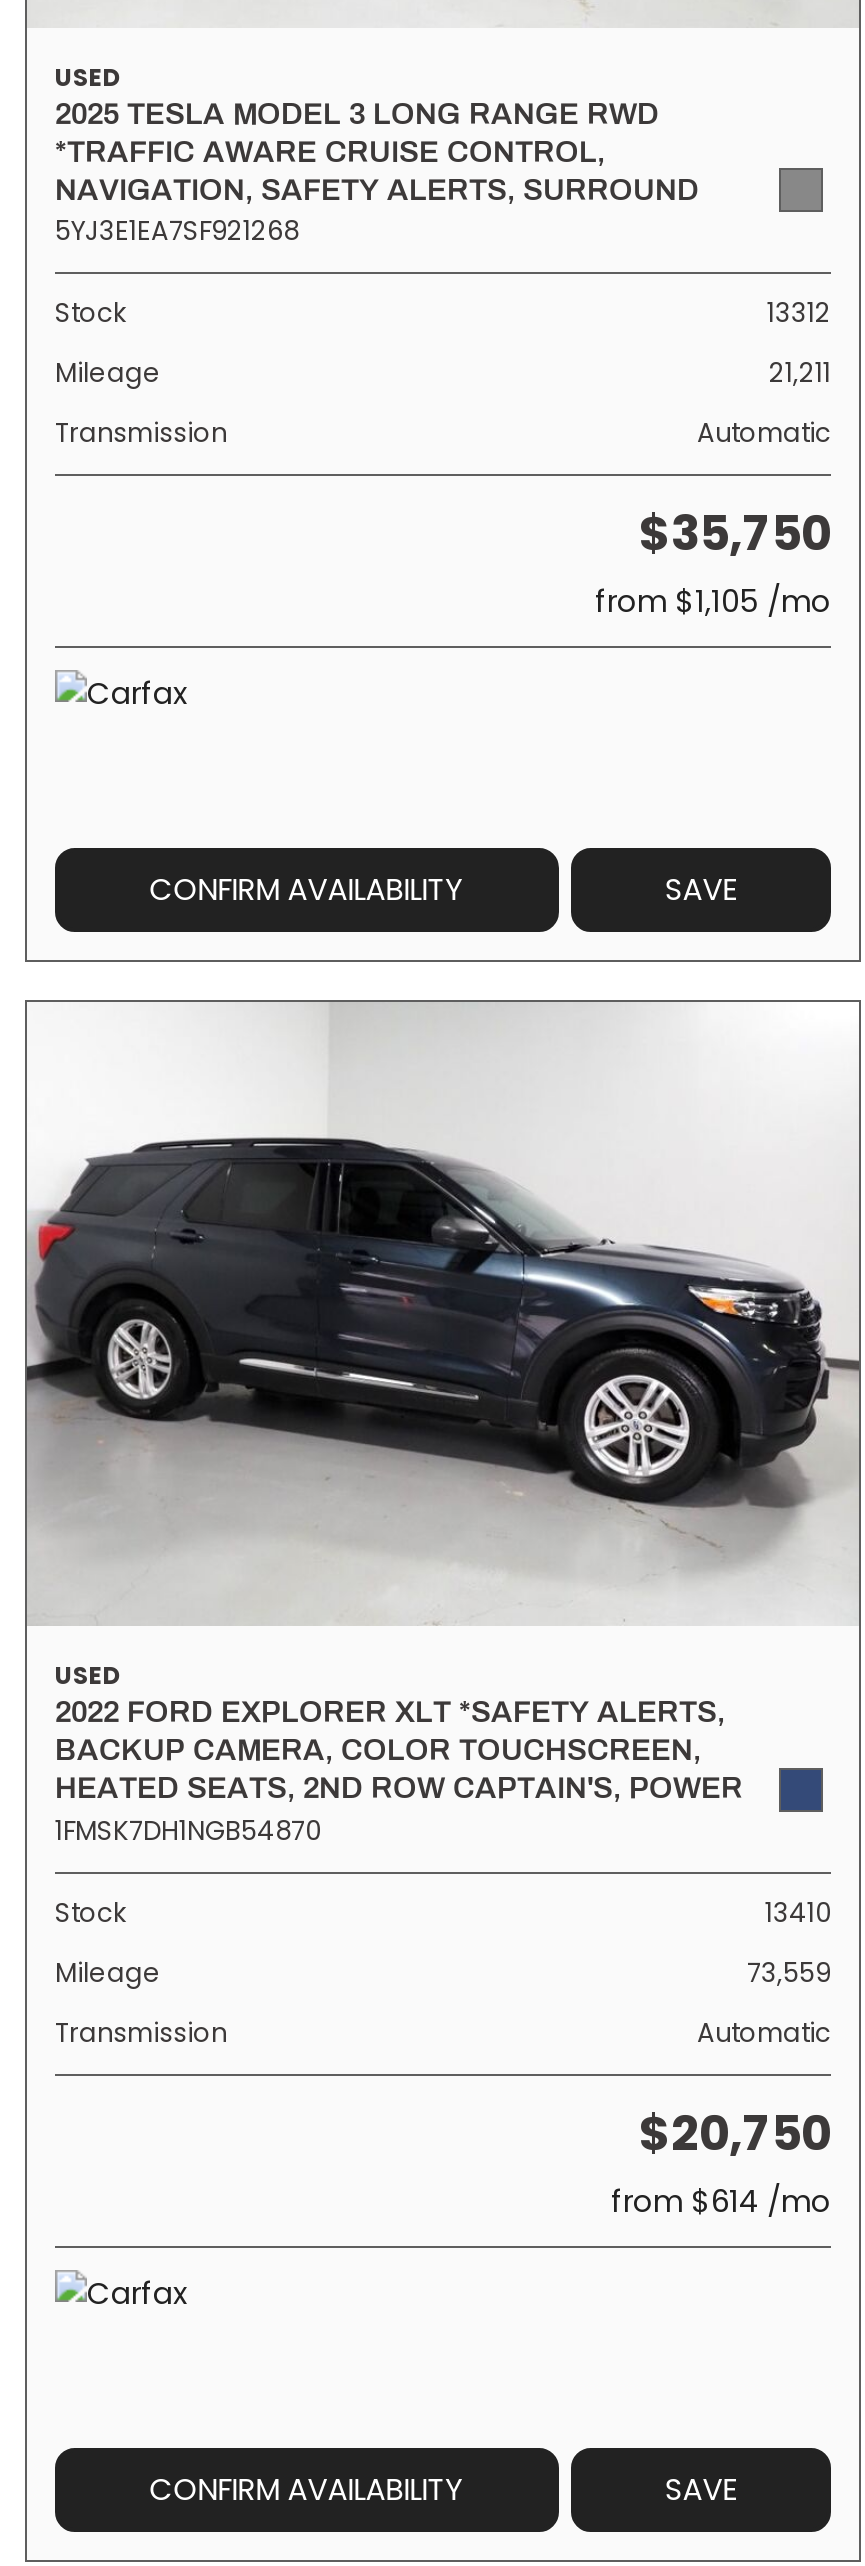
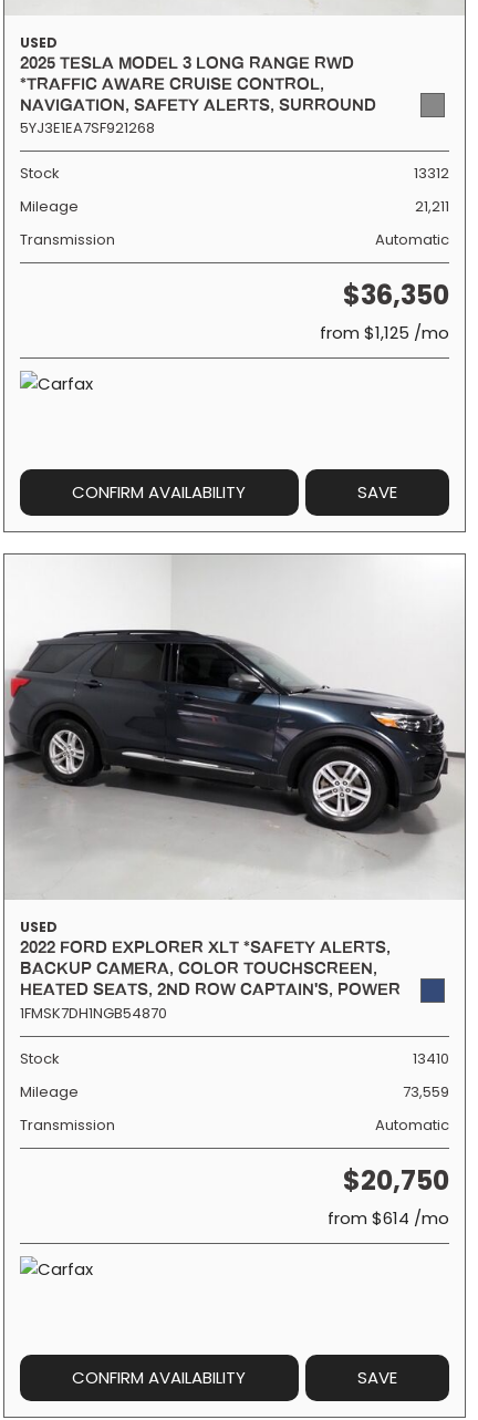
- $35,750
+ $36,350

- from $1,105 /mo
+ from $1,125 /mo
